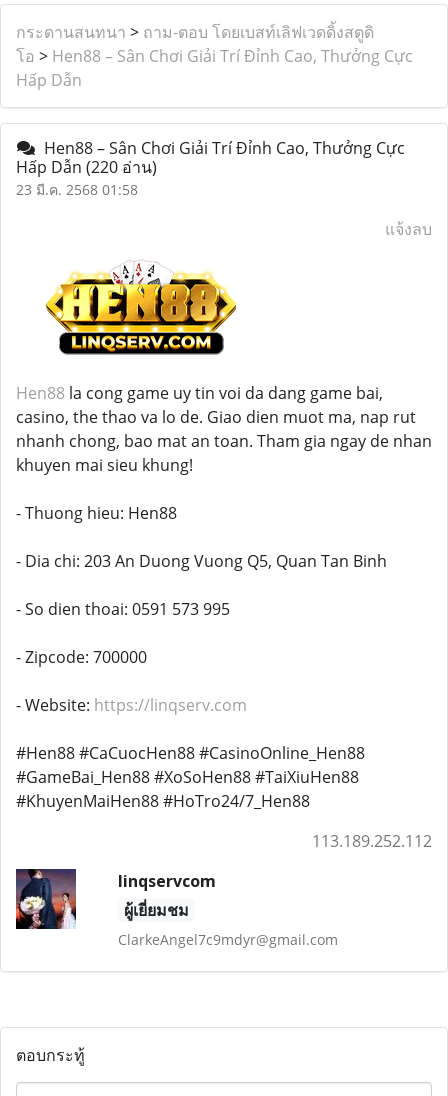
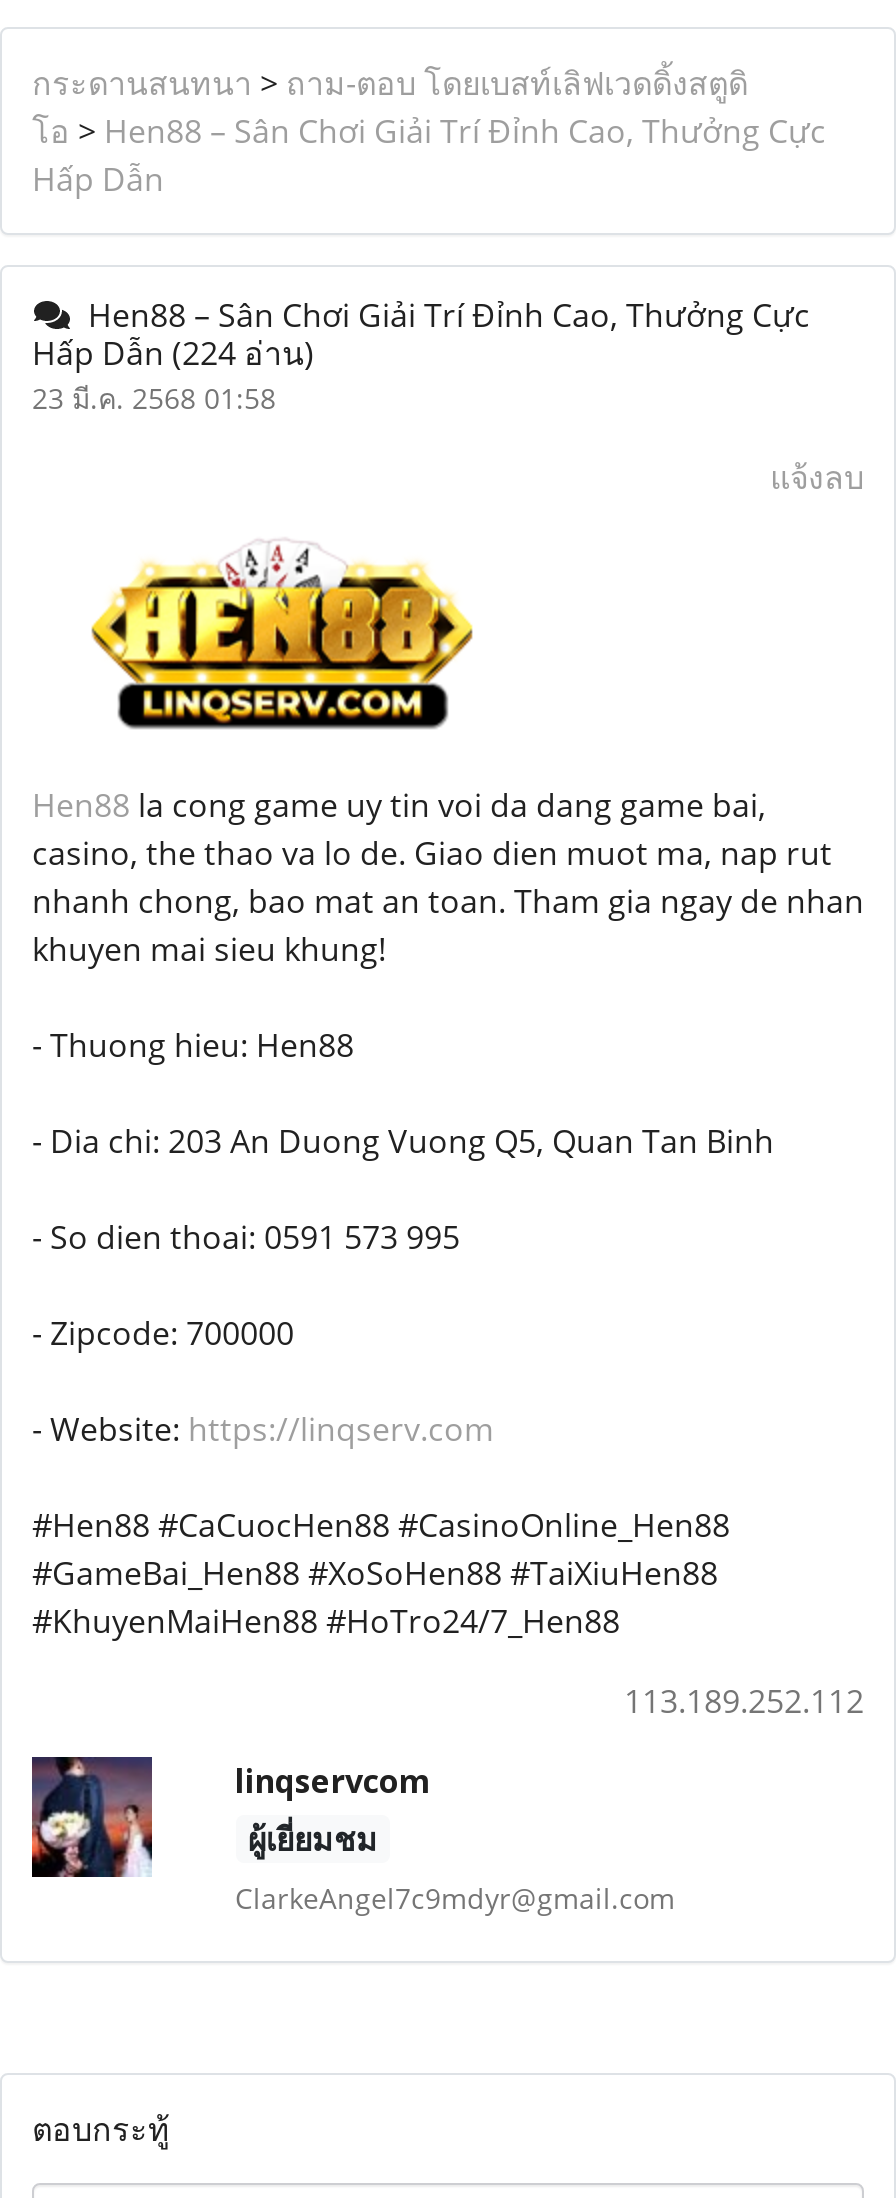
- Hấp Dẫn (220 อ่าน)
+ Hấp Dẫn (224 อ่าน)
